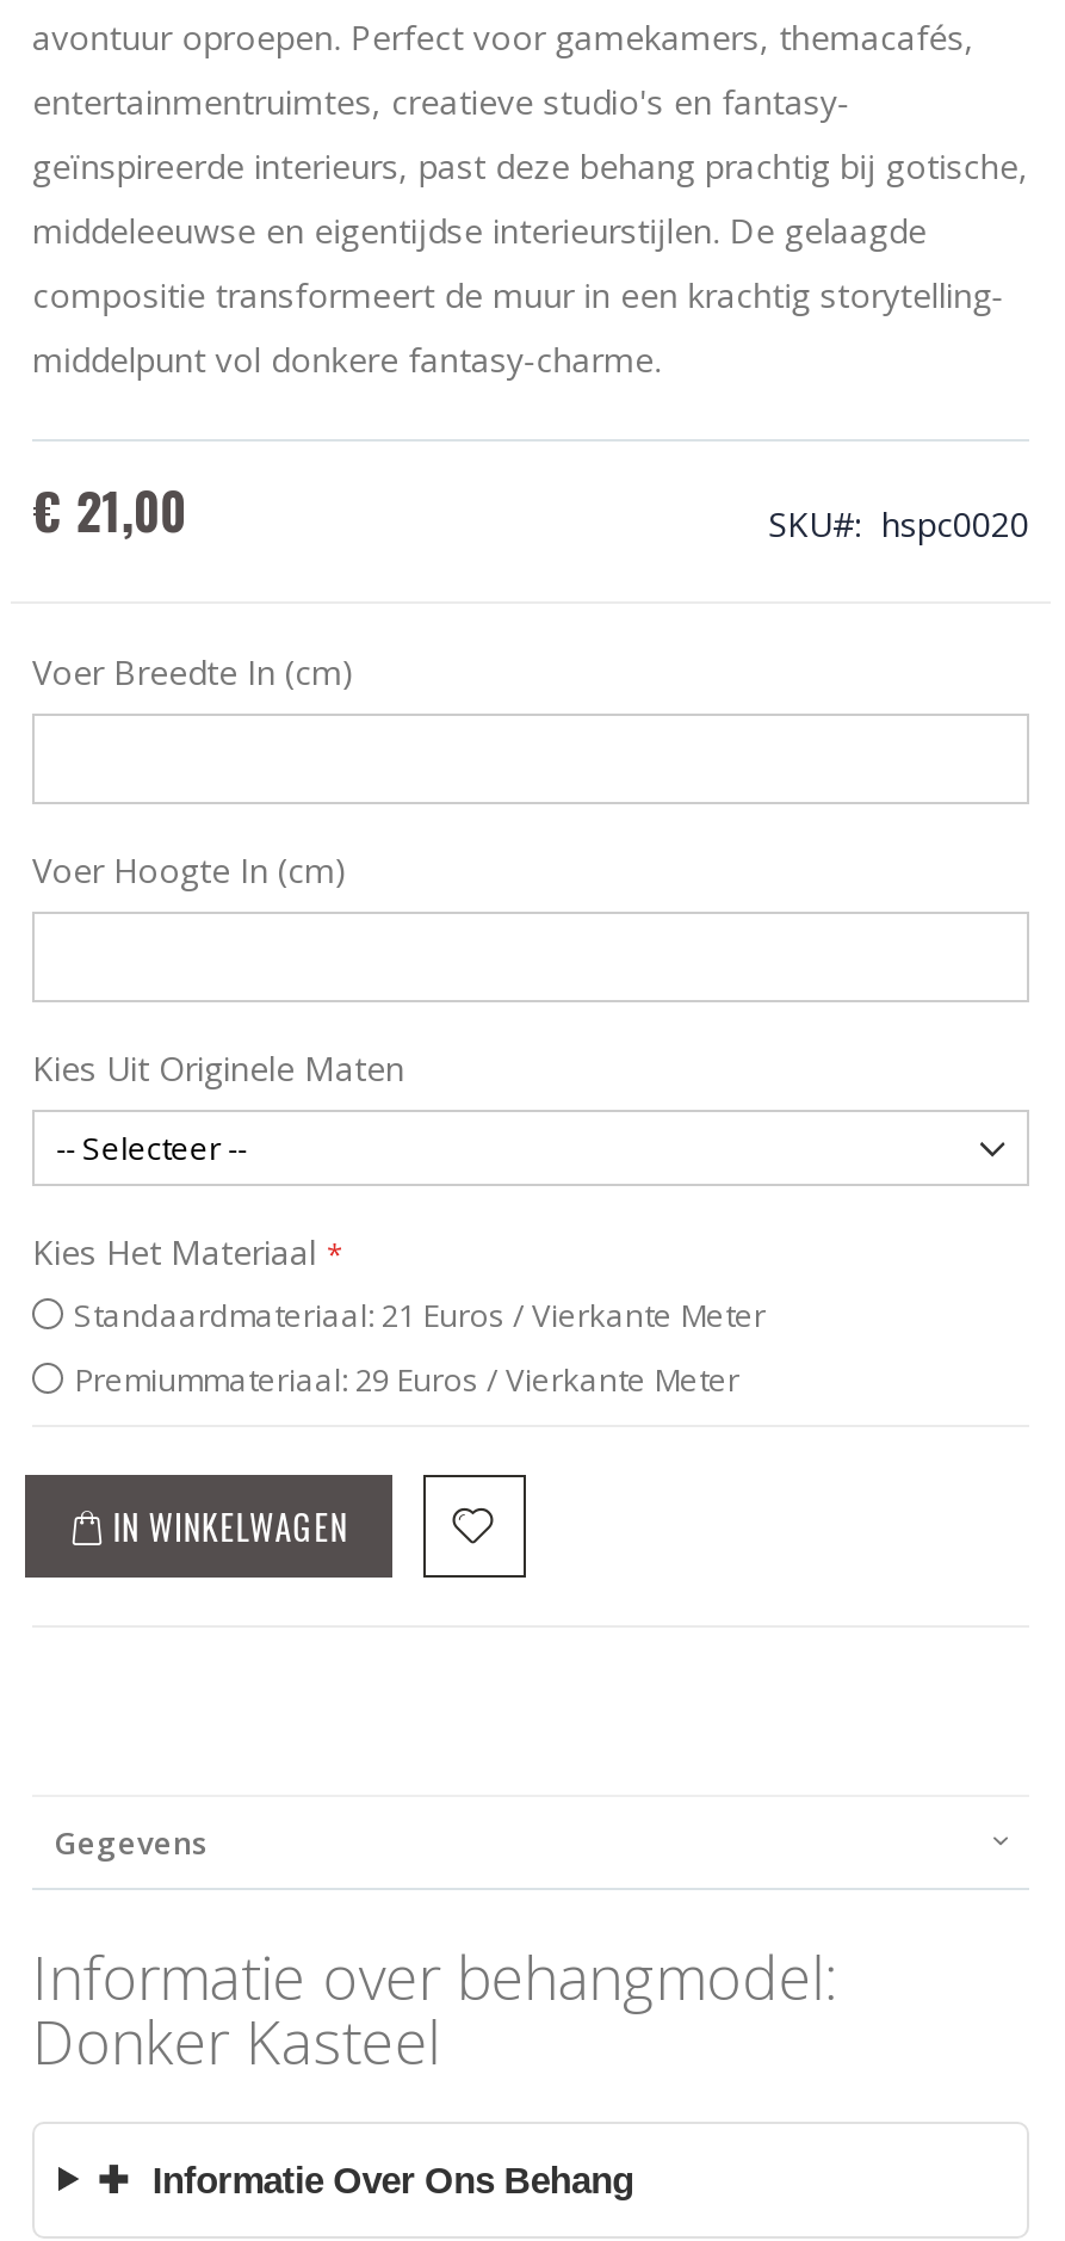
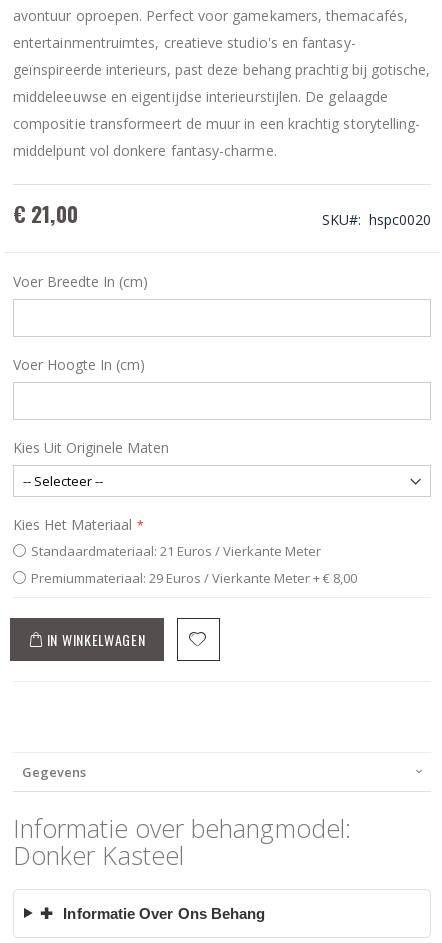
- Premiummateriaal: 29 Euros / Vierkante Meter
+ Premiummateriaal: 29 Euros / Vierkante Meter +€ 8,00
